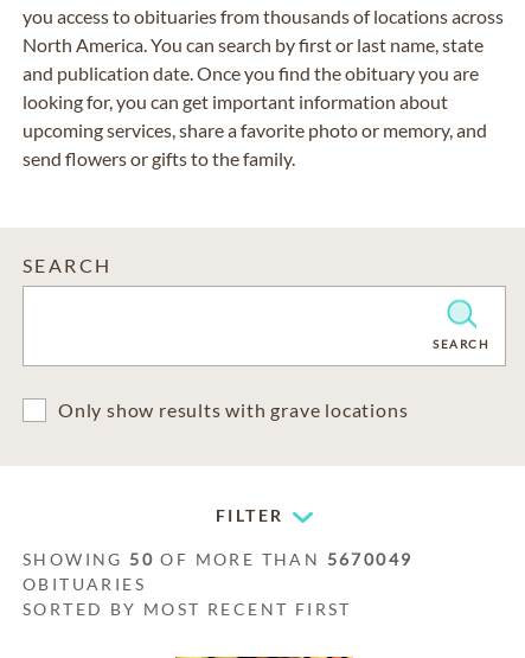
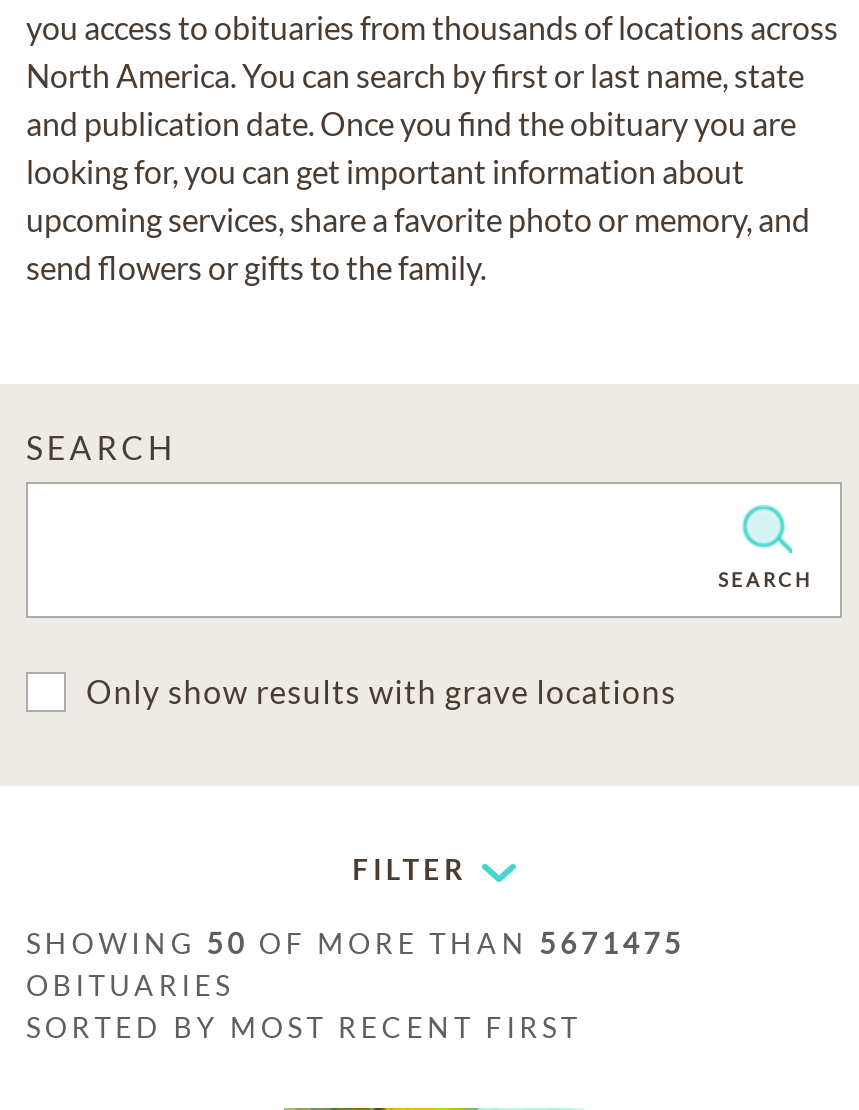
- SHOWING 50 OF MORE THAN 5670049
+ SHOWING 50 OF MORE THAN 5671475
